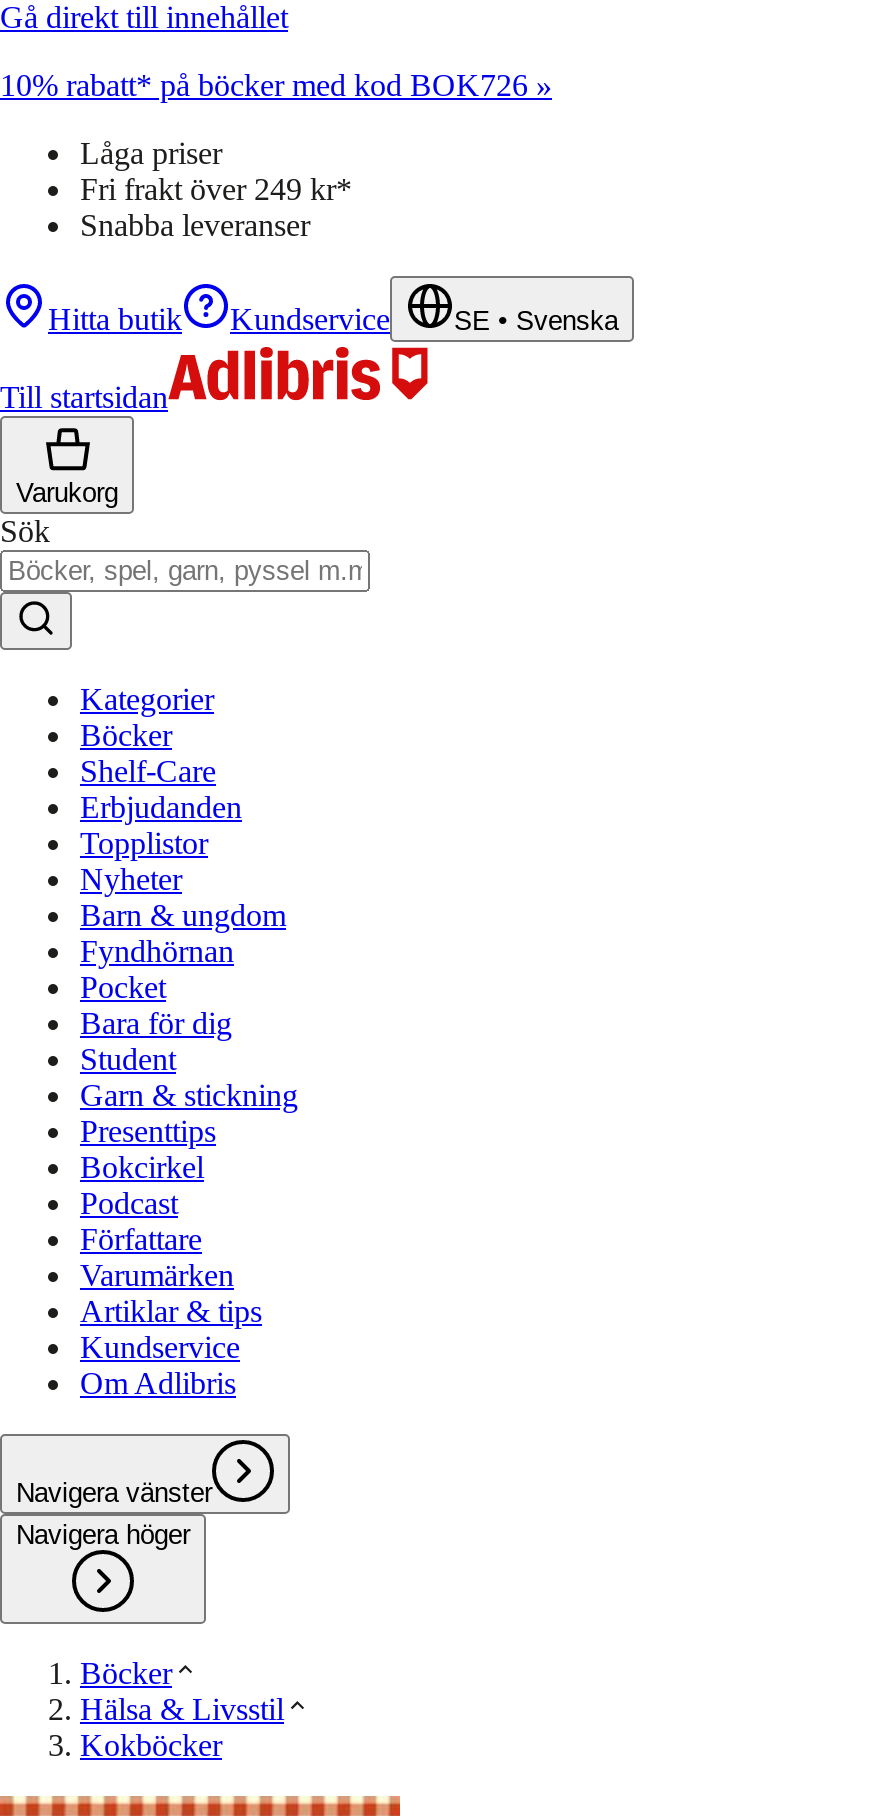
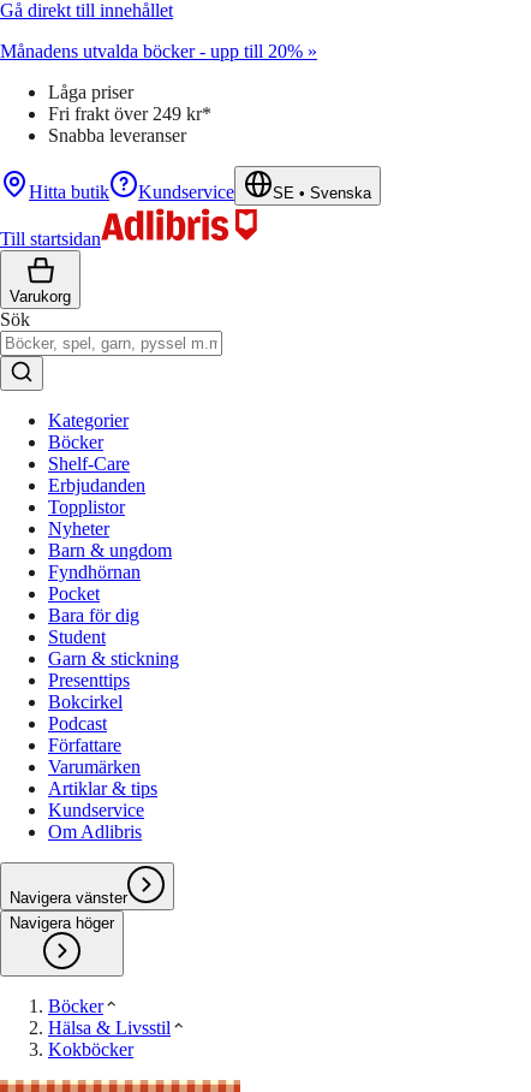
- 10% rabatt* på böcker med kod BOK726 »
+ Månadens utvalda böcker - upp till 20% »
